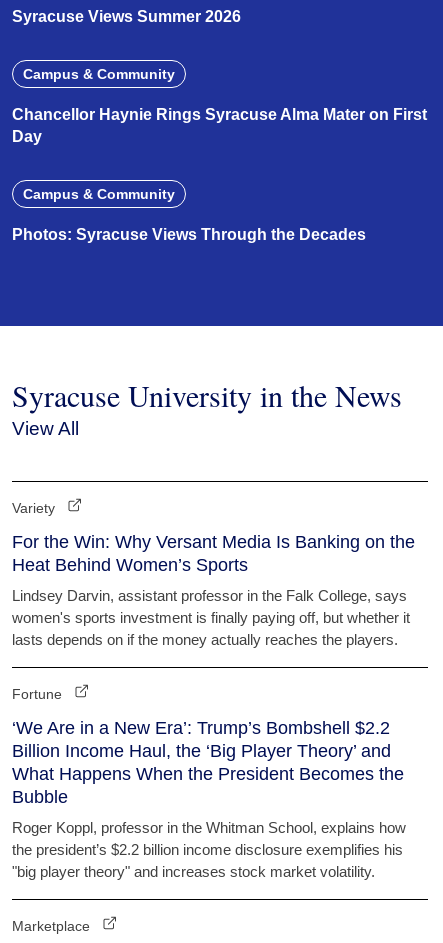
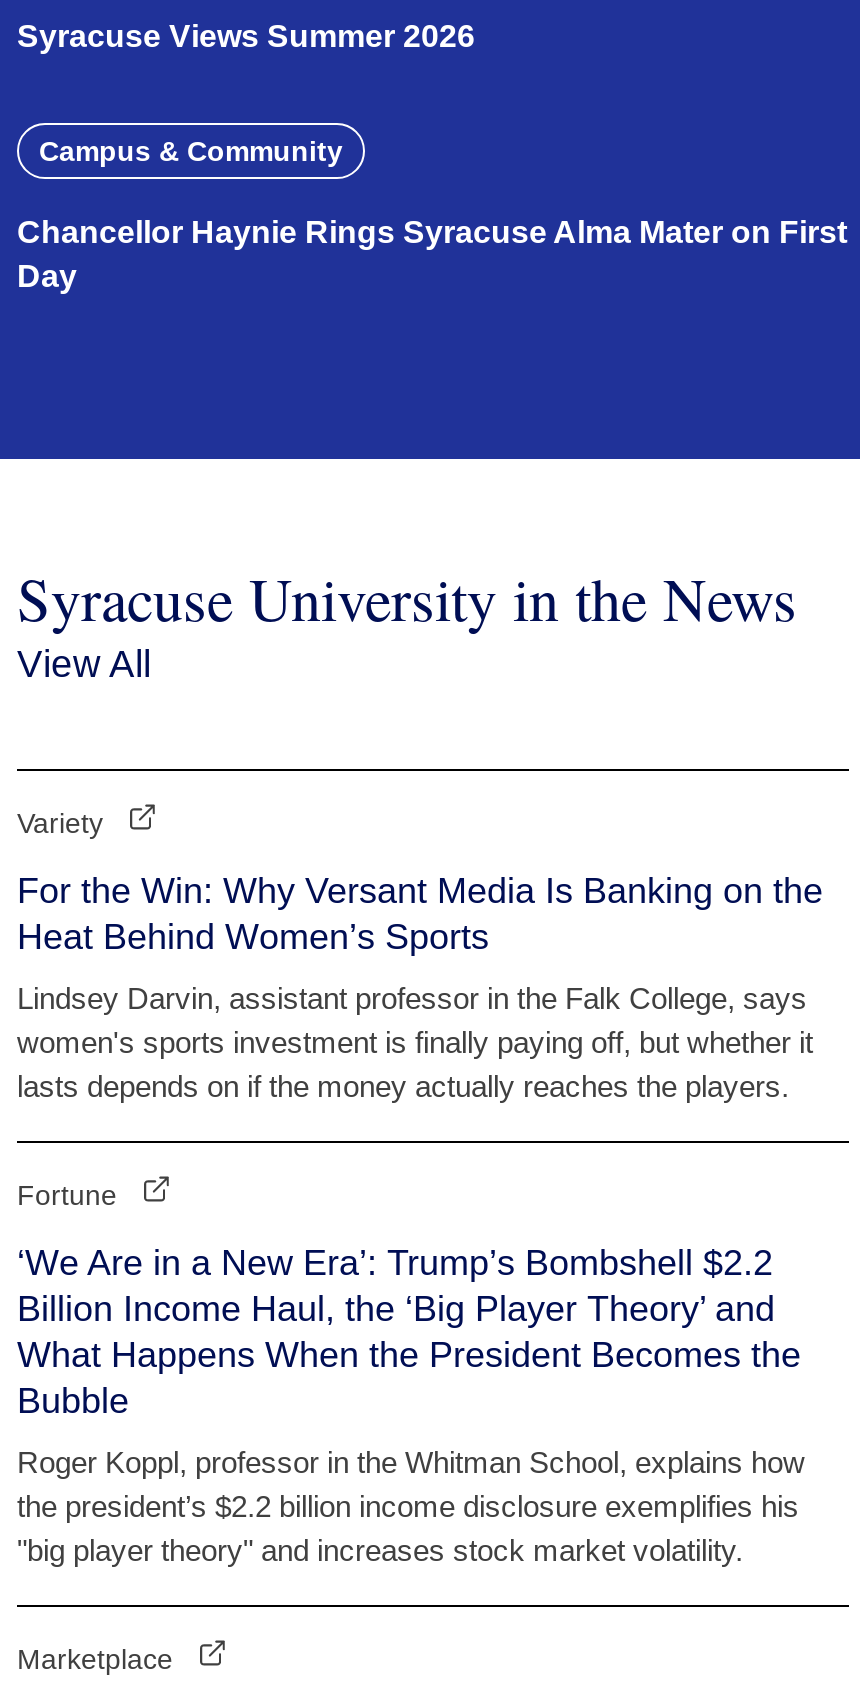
- Campus & Community
- Photos: Syracuse Views Through the Decades
